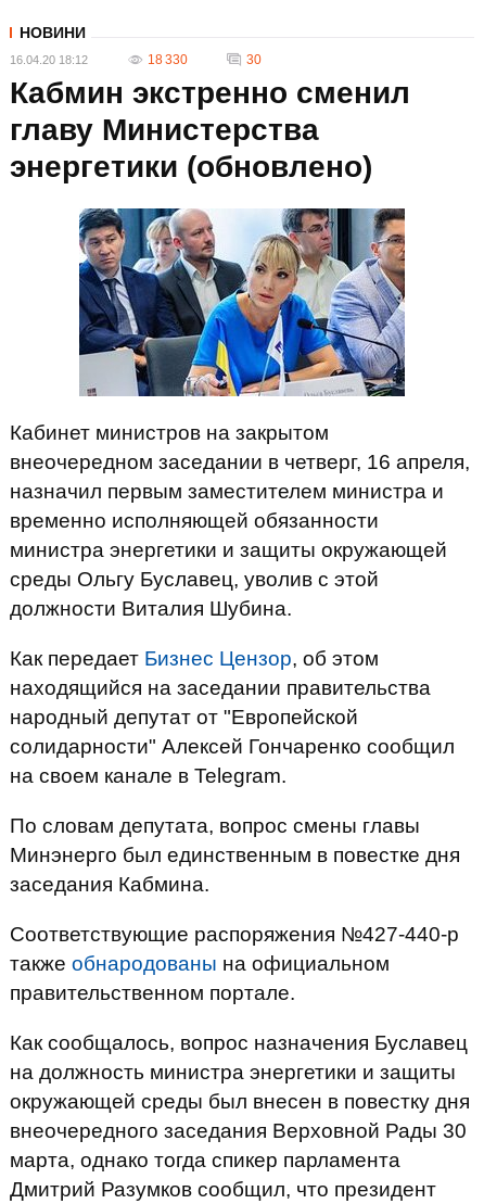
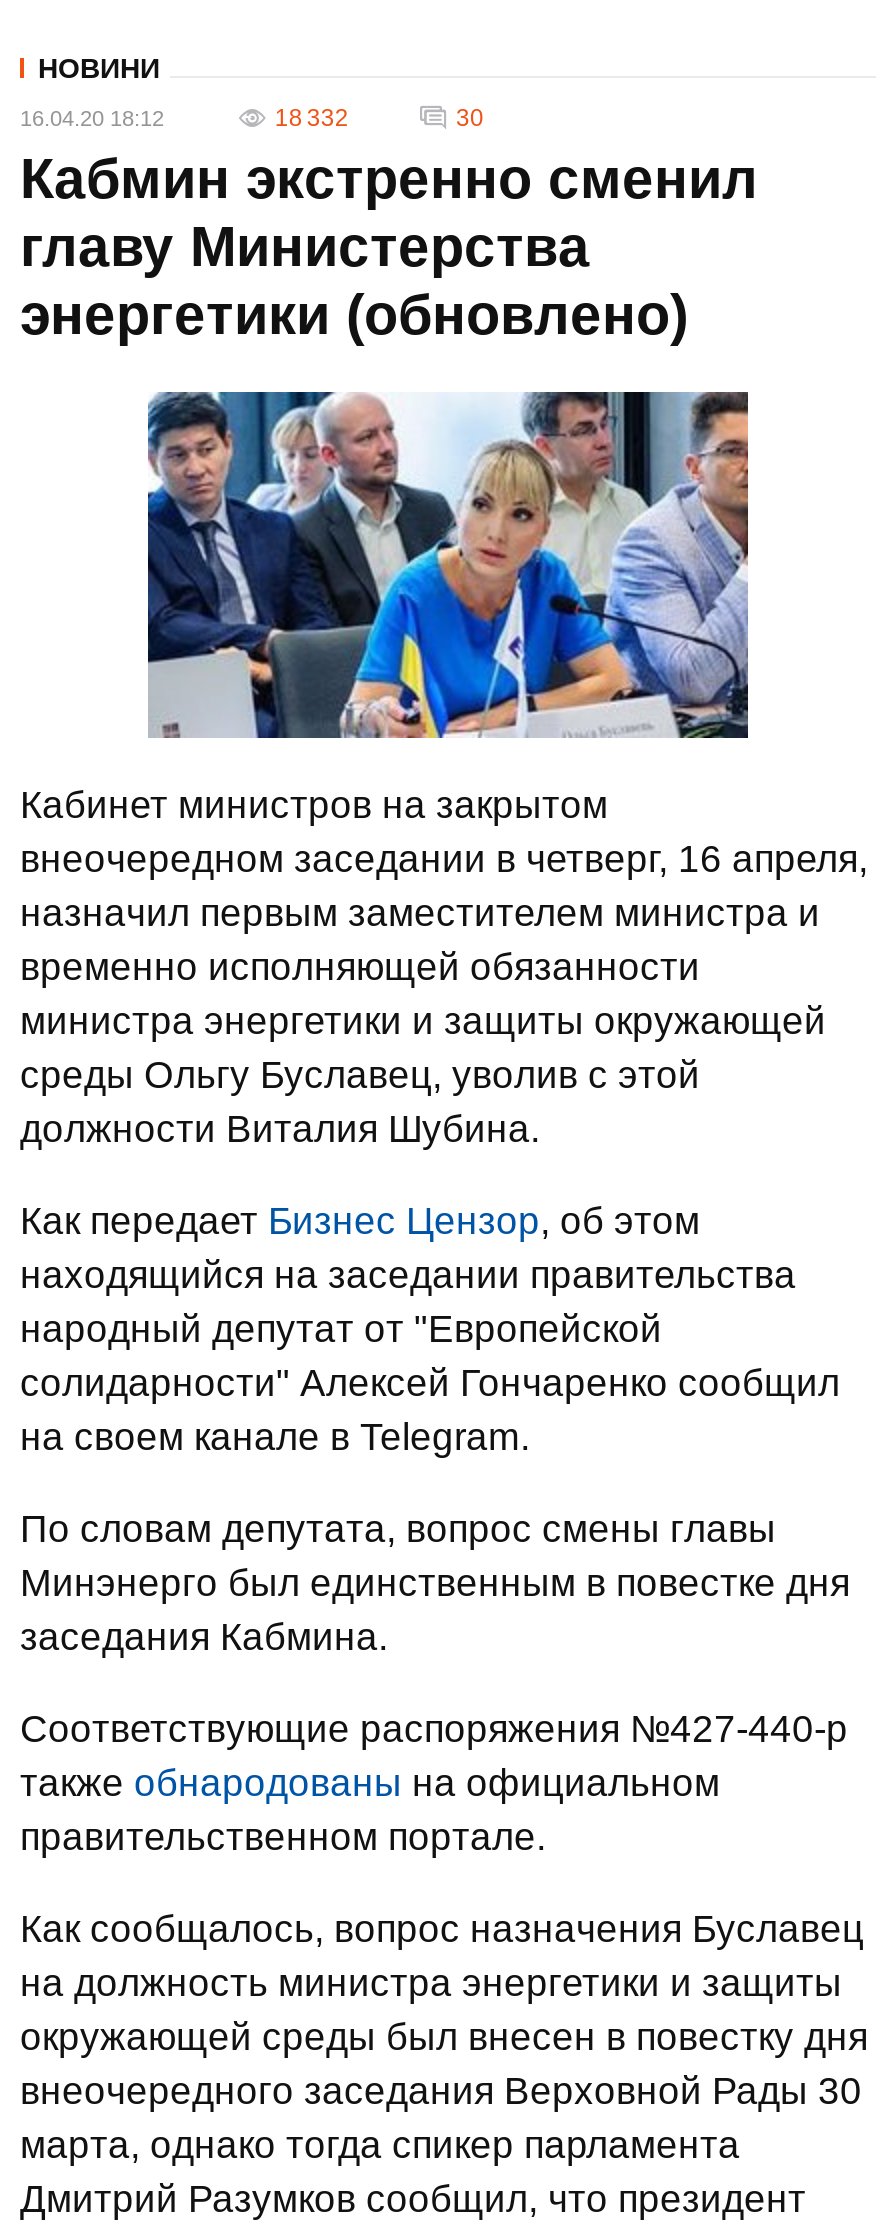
- 18 330
+ 18 332
